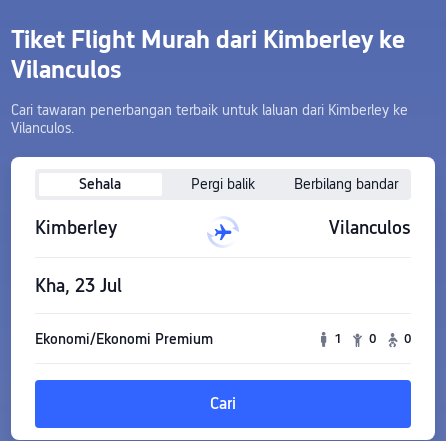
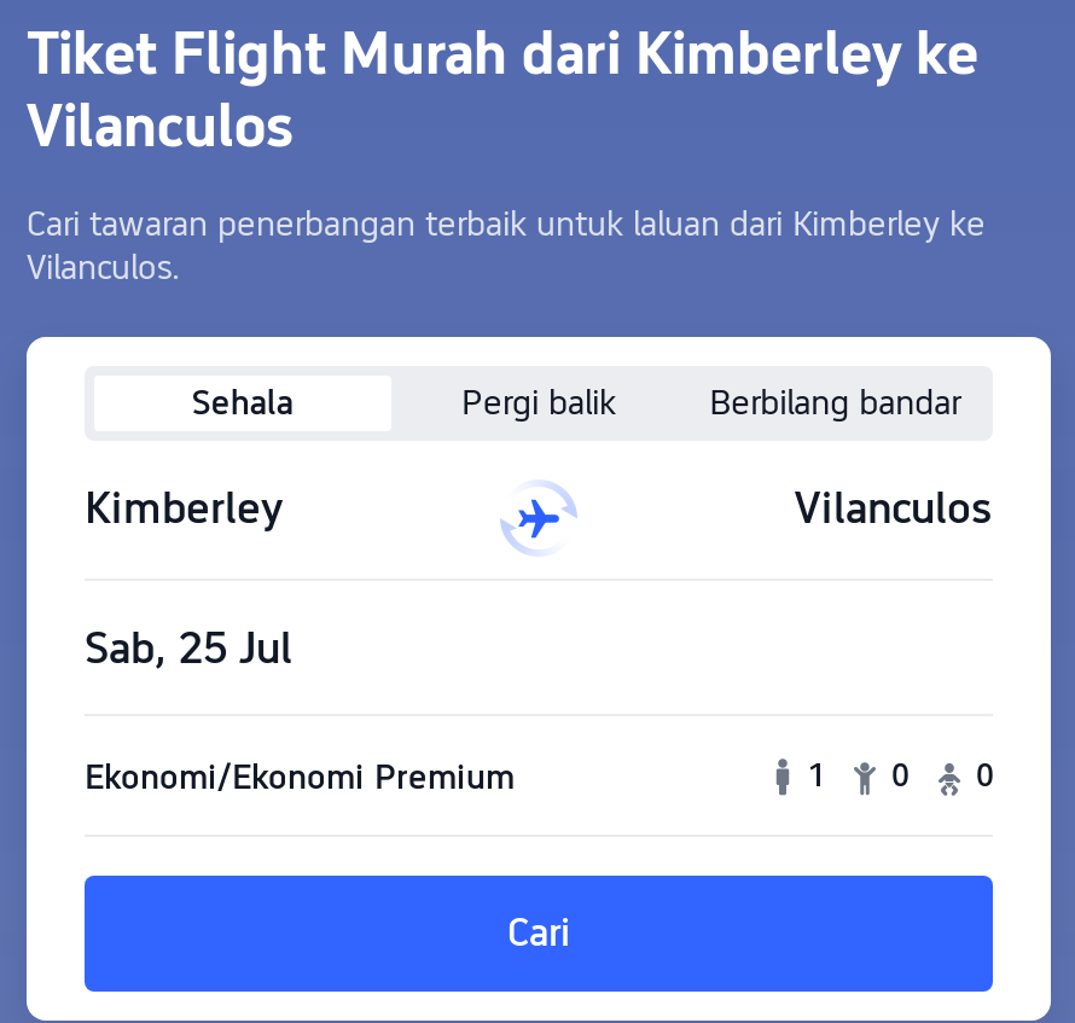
- Kha, 23 Jul
+ Sab, 25 Jul
